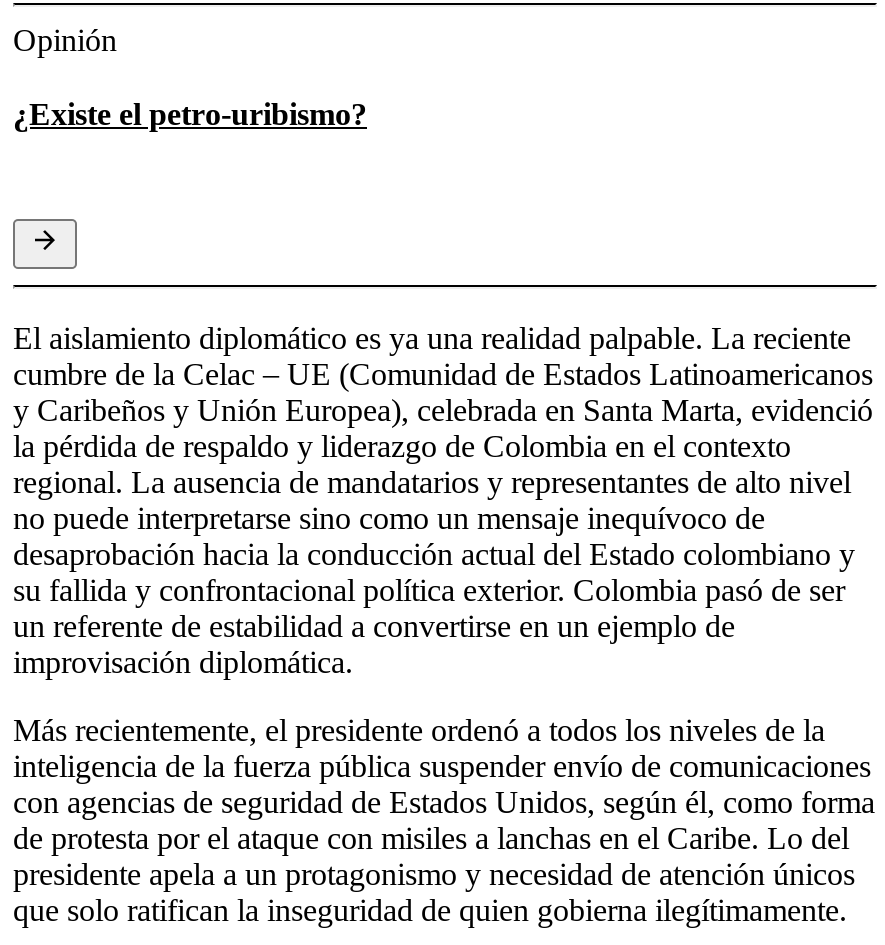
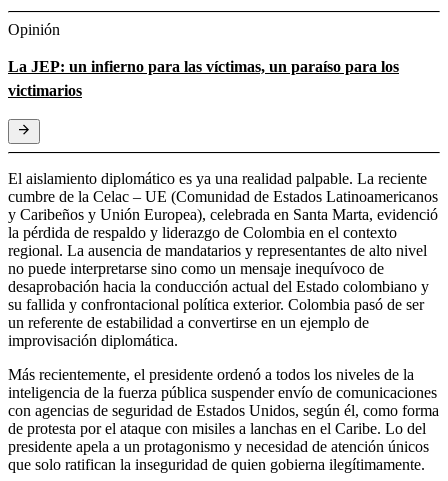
- ¿Existe el petro-uribismo?
+ La JEP: un infierno para las víctimas, un paraíso para los
+ victimarios
